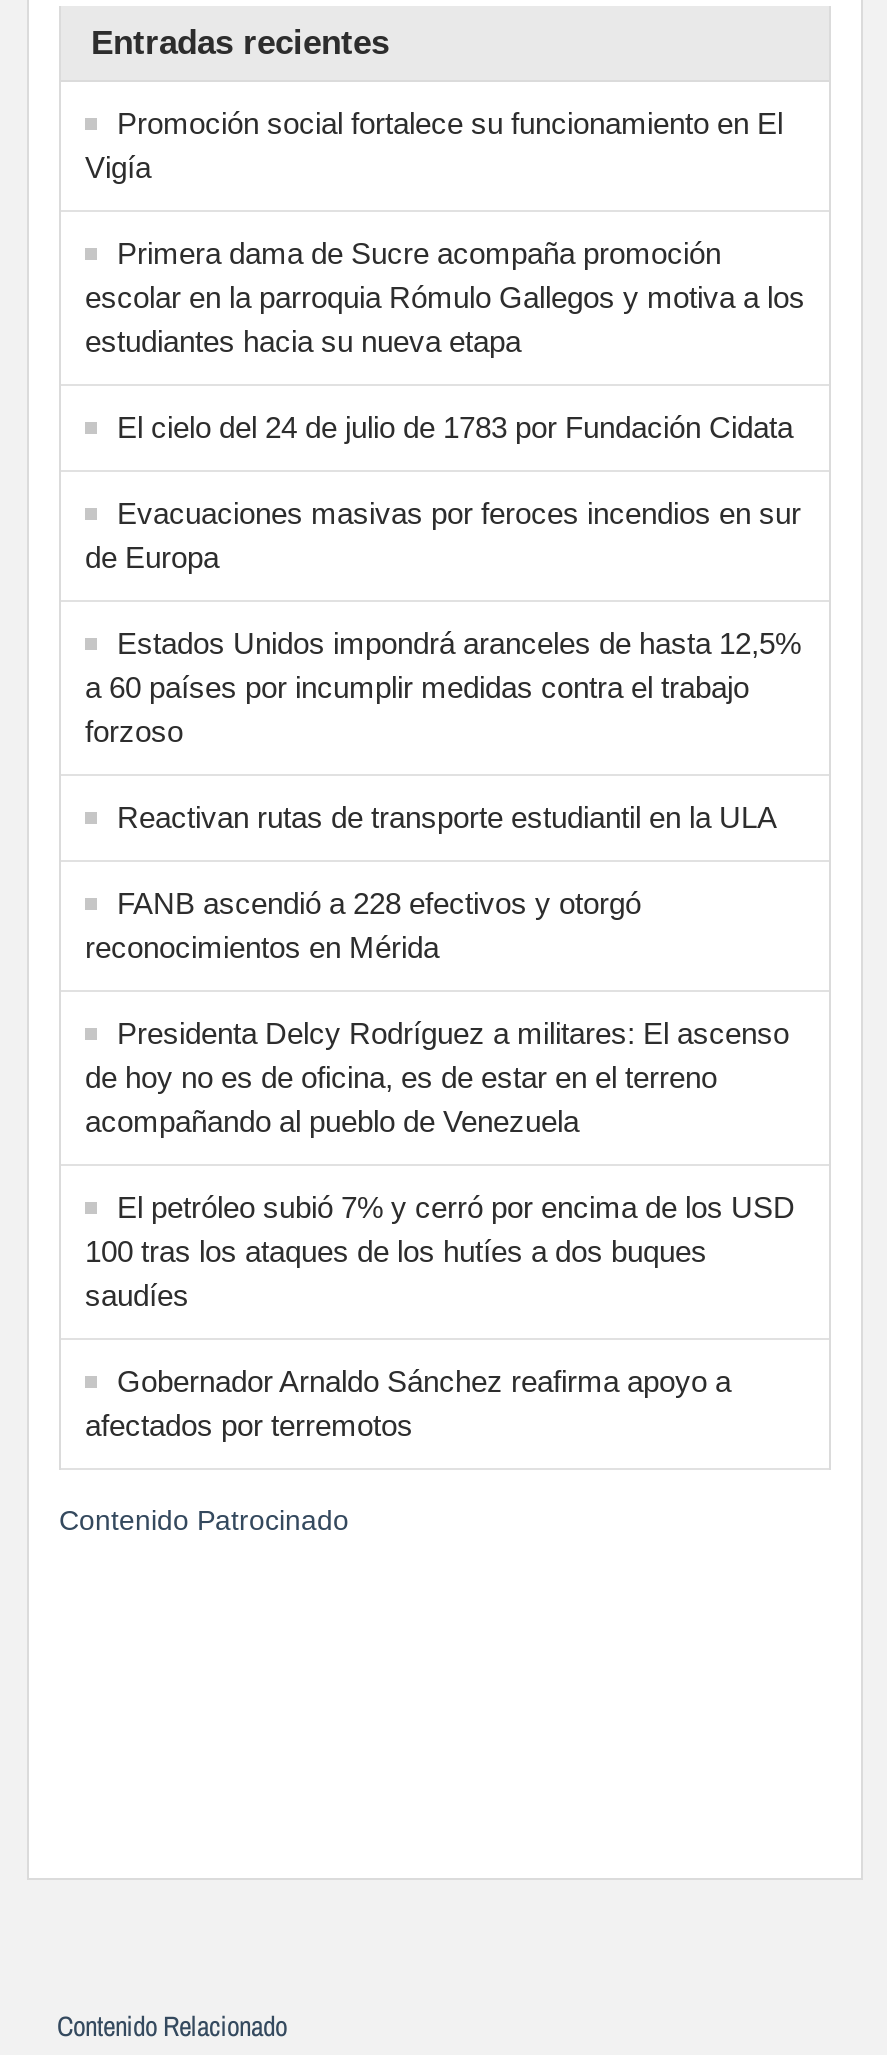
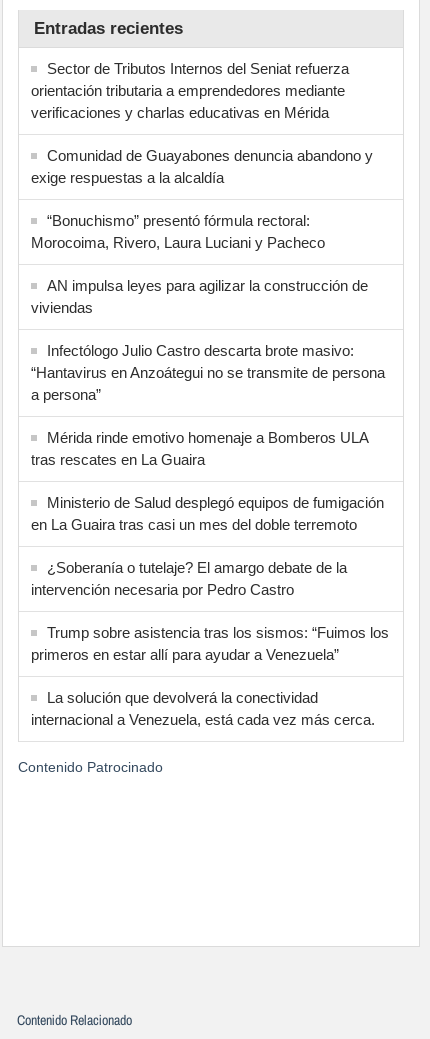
- Promoción social fortalece su funcionamiento en El
- Vigía
+ Sector de Tributos Internos del Seniat refuerza
+ orientación tributaria a emprendedores mediante
+ verificaciones y charlas educativas en Mérida

- Primera dama de Sucre acompaña promoción
- escolar en la parroquia Rómulo Gallegos y motiva a los
- estudiantes hacia su nueva etapa
+ Comunidad de Guayabones denuncia abandono y
+ exige respuestas a la alcaldía

- El cielo del 24 de julio de 1783 por Fundación Cidata
+ “Bonuchismo” presentó fórmula rectoral:
+ Morocoima, Rivero, Laura Luciani y Pacheco

- Evacuaciones masivas por feroces incendios en sur
- de Europa
+ AN impulsa leyes para agilizar la construcción de
+ viviendas

- Estados Unidos impondrá aranceles de hasta 12,5%
- a 60 países por incumplir medidas contra el trabajo
- forzoso
+ Infectólogo Julio Castro descarta brote masivo:
+ “Hantavirus en Anzoátegui no se transmite de persona
+ a persona”

- Reactivan rutas de transporte estudiantil en la ULA
+ Mérida rinde emotivo homenaje a Bomberos ULA
+ tras rescates en La Guaira

- FANB ascendió a 228 efectivos y otorgó
- reconocimientos en Mérida
+ Ministerio de Salud desplegó equipos de fumigación
+ en La Guaira tras casi un mes del doble terremoto

- Presidenta Delcy Rodríguez a militares: El ascenso
- de hoy no es de oficina, es de estar en el terreno
- acompañando al pueblo de Venezuela
+ ¿Soberanía o tutelaje? El amargo debate de la
+ intervención necesaria por Pedro Castro

- El petróleo subió 7% y cerró por encima de los USD
- 100 tras los ataques de los hutíes a dos buques
- saudíes
+ Trump sobre asistencia tras los sismos: “Fuimos los
+ primeros en estar allí para ayudar a Venezuela”

- Gobernador Arnaldo Sánchez reafirma apoyo a
- afectados por terremotos
+ La solución que devolverá la conectividad
+ internacional a Venezuela, está cada vez más cerca.
